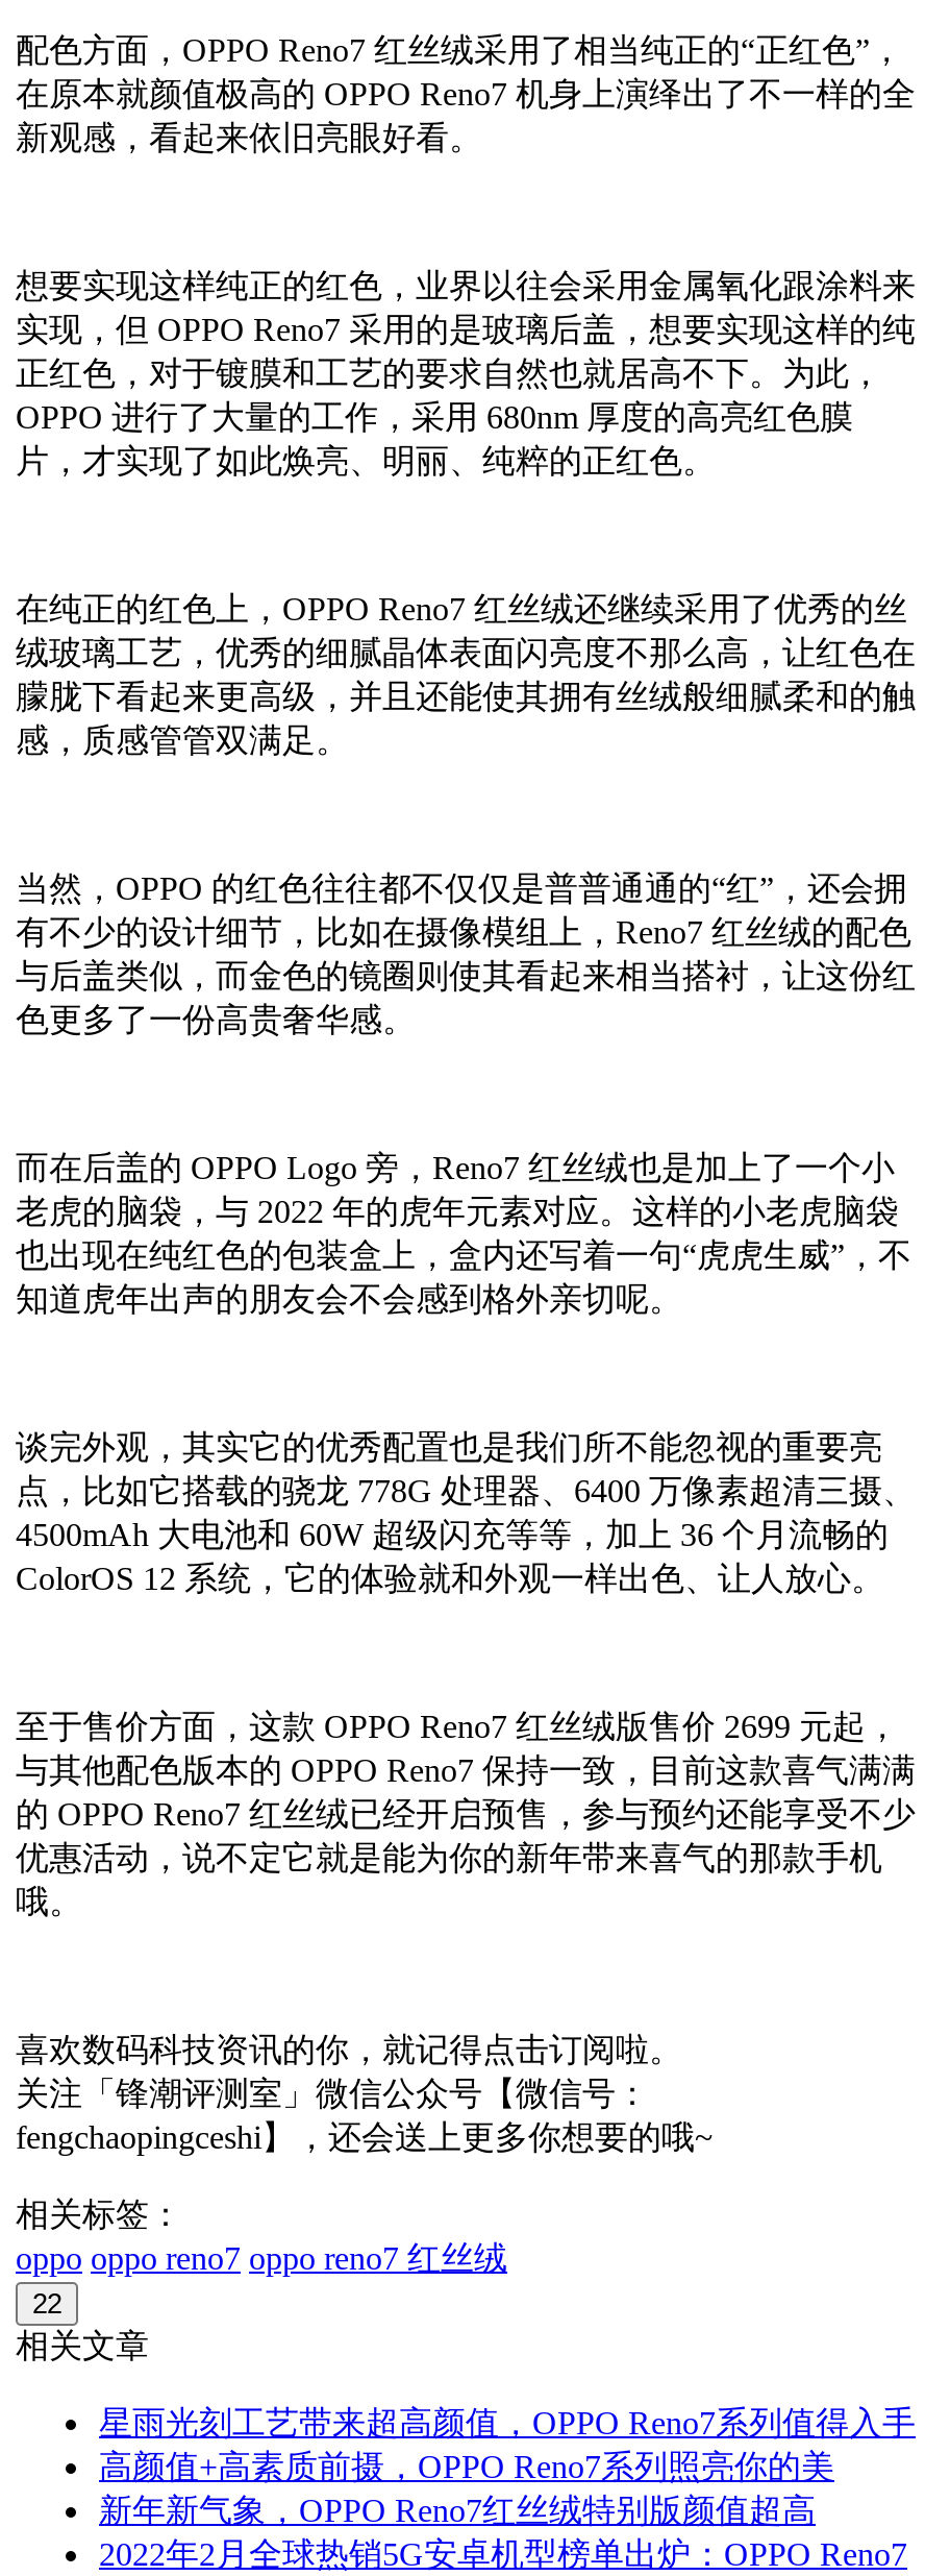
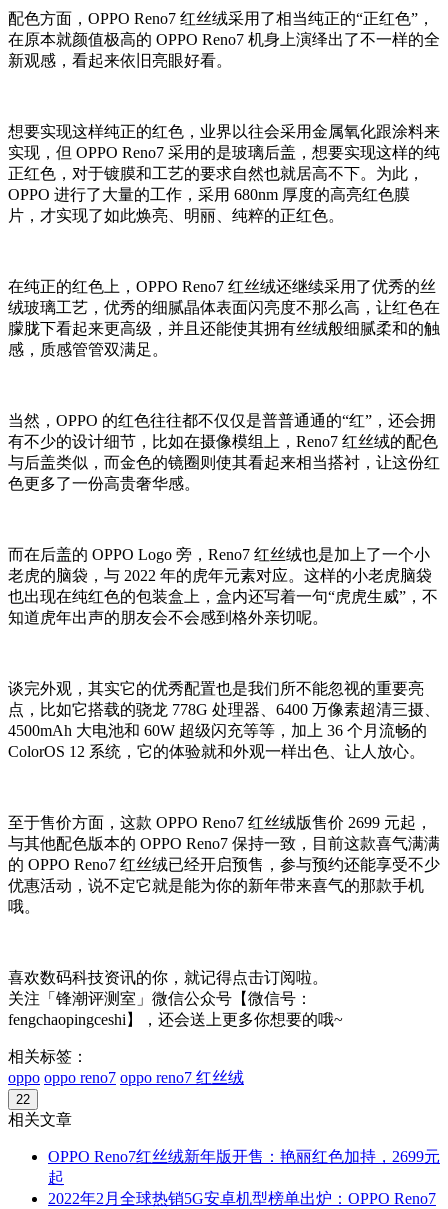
- 星雨光刻工艺带来超高颜值，OPPO Reno7系列值得入手
- 高颜值+高素质前摄，OPPO Reno7系列照亮你的美
- 新年新气象，OPPO Reno7红丝绒特别版颜值超高
+ OPPO Reno7红丝绒新年版开售：艳丽红色加持，2699元
+ 起
